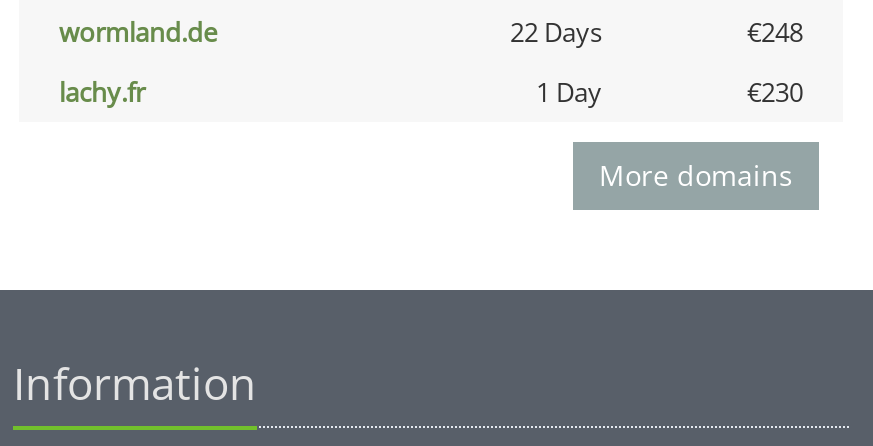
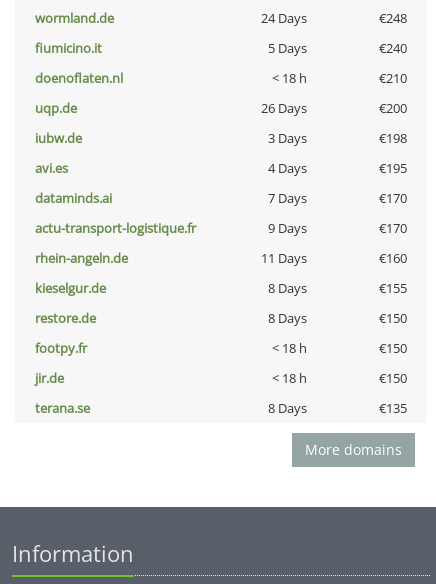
- 22 Days
+ 24 Days

- lachy.fr
- 1 Day
- €230
+ fiumicino.it
+ 5 Days
+ €240
+ doenoflaten.nl
+ < 18 h
+ €210
+ uqp.de
+ 26 Days
+ €200
+ iubw.de
+ 3 Days
+ €198
+ avi.es
+ 4 Days
+ €195
+ dataminds.ai
+ 7 Days
+ €170
+ actu-transport-logistique.fr
+ 9 Days
+ €170
+ rhein-angeln.de
+ 11 Days
+ €160
+ kieselgur.de
+ 8 Days
+ €155
+ restore.de
+ 8 Days
+ €150
+ footpy.fr
+ < 18 h
+ €150
+ jir.de
+ < 18 h
+ €150
+ terana.se
+ 8 Days
+ €135
